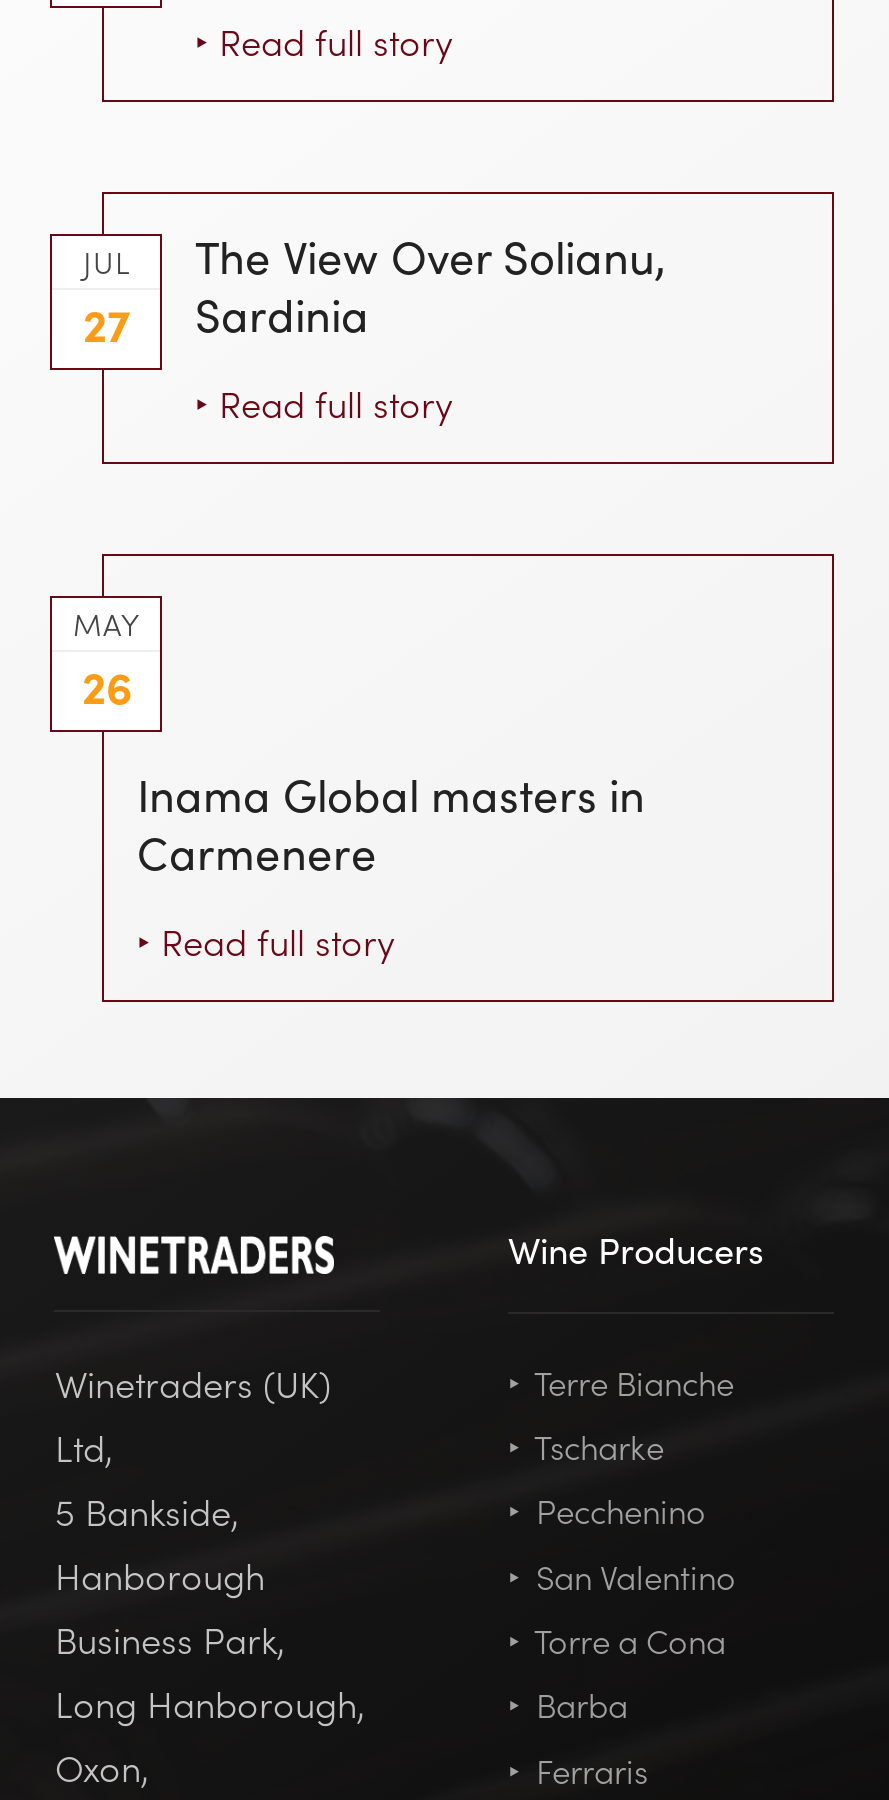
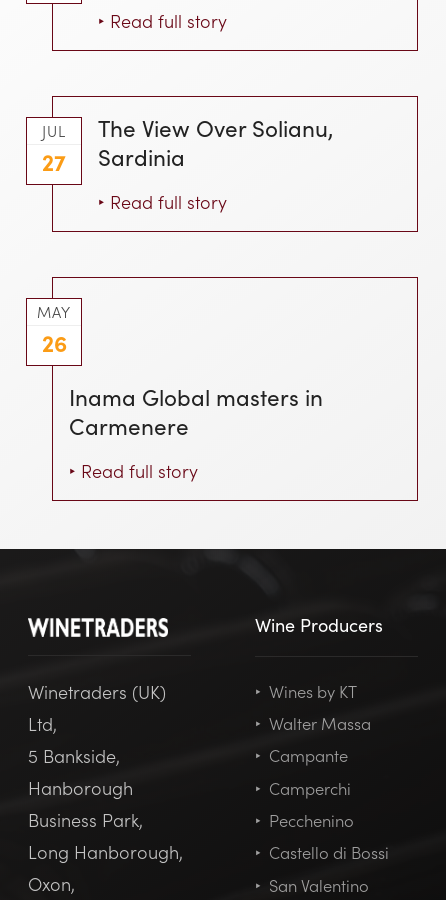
- ‣ Terre Bianche
- ‣ Tscharke
+ ‣ Wines by KT
+ ‣ Walter Massa
+ ‣ Campante
+ ‣ Camperchi

moved down: ‣ Pecchenino

moved down: ‣ San Valentino

- ‣ Torre a Cona
- ‣ Barba
- ‣ Ferraris

+ ‣ Castello di Bossi
